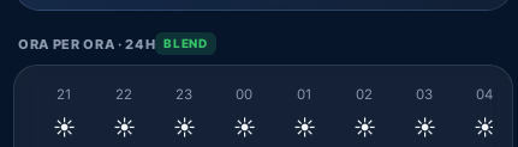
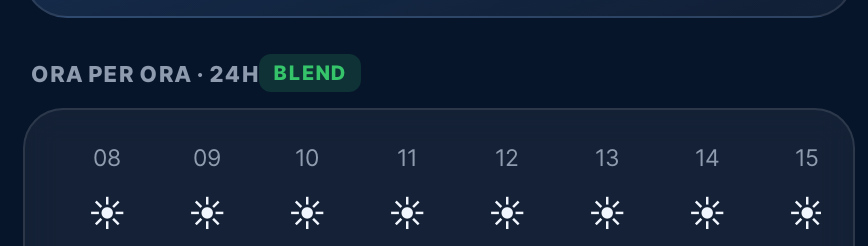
- 21
+ 08

- 22
+ 09

- 23
+ 10

- 00
+ 11

- 01
+ 12

- 02
+ 13

- 03
+ 14

- 04
+ 15
